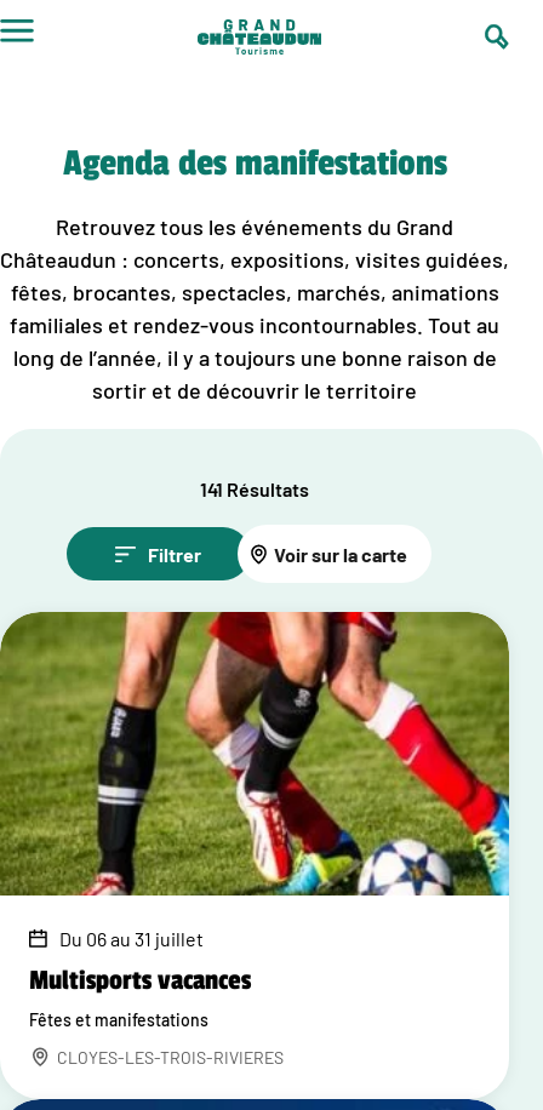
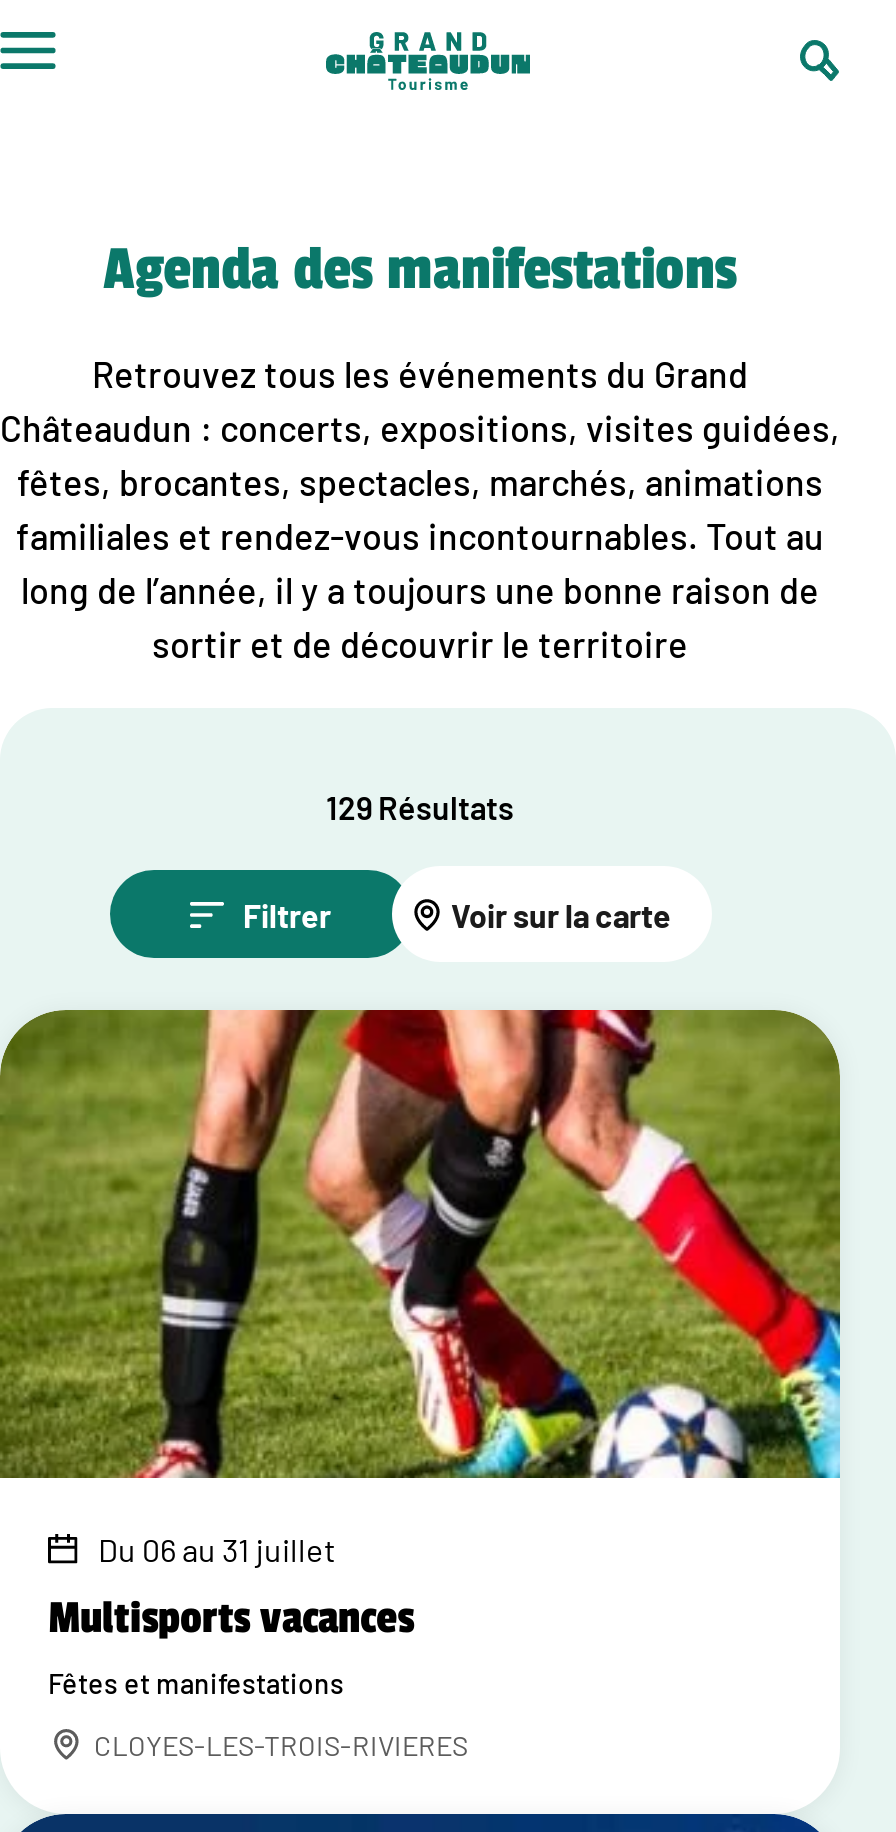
- 141 Résultats
+ 129 Résultats
